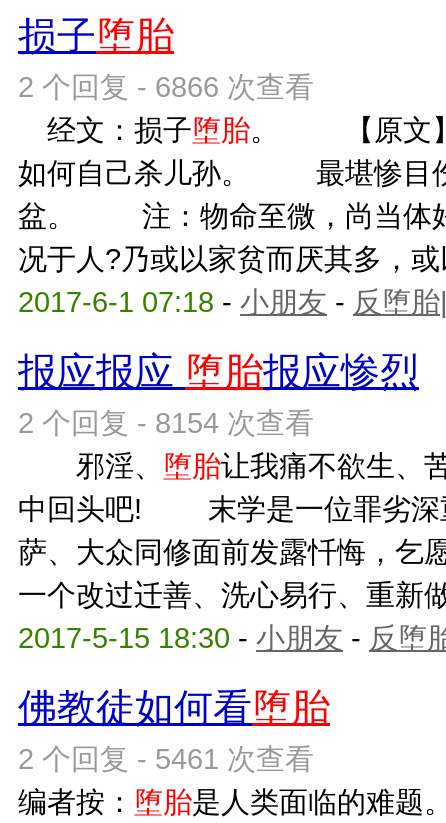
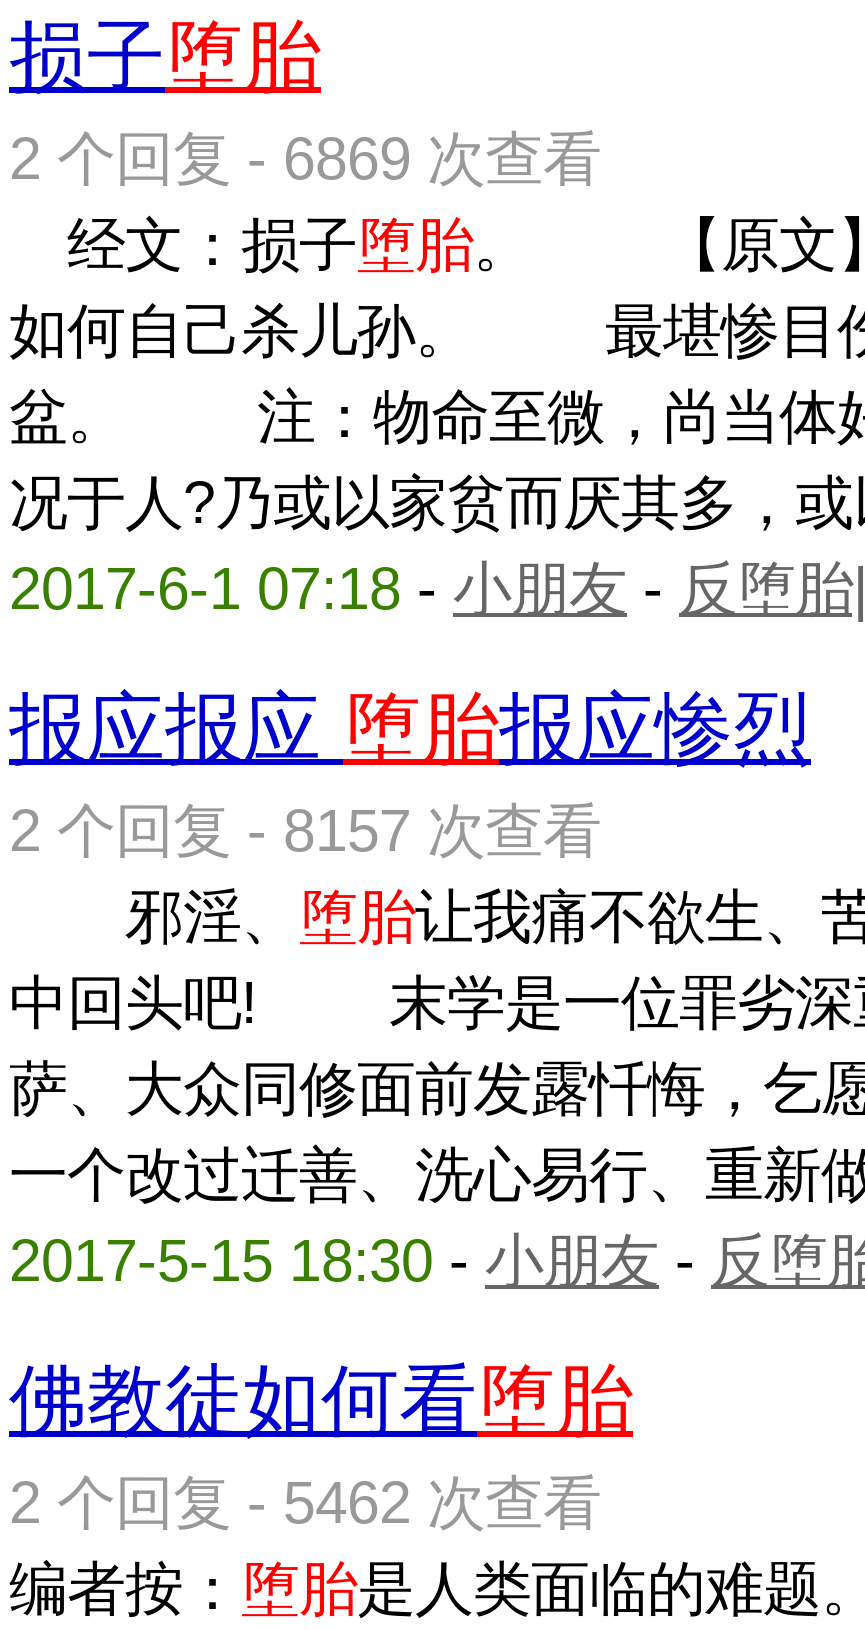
- 2 个回复 - 6866 次查看
+ 2 个回复 - 6869 次查看

- 2 个回复 - 8154 次查看
+ 2 个回复 - 8157 次查看

- 2 个回复 - 5461 次查看
+ 2 个回复 - 5462 次查看
